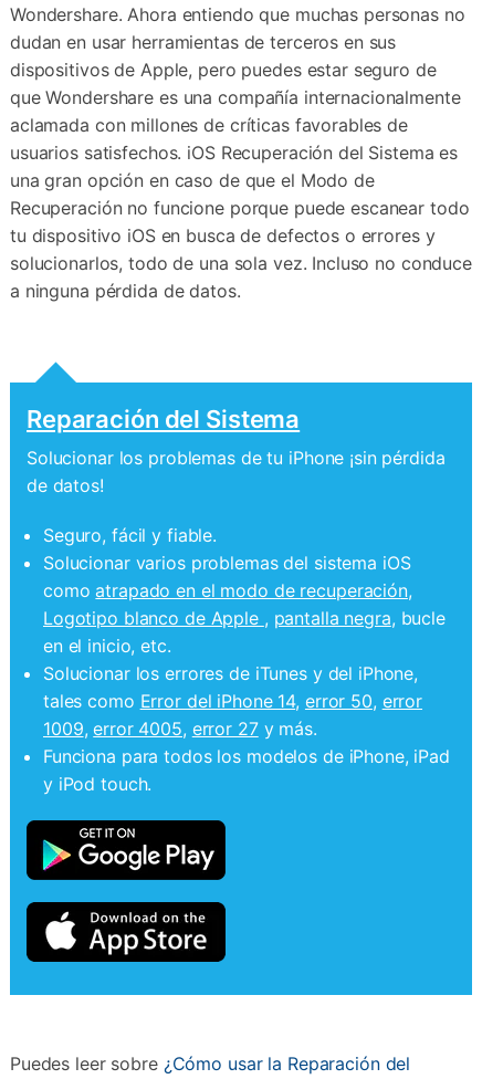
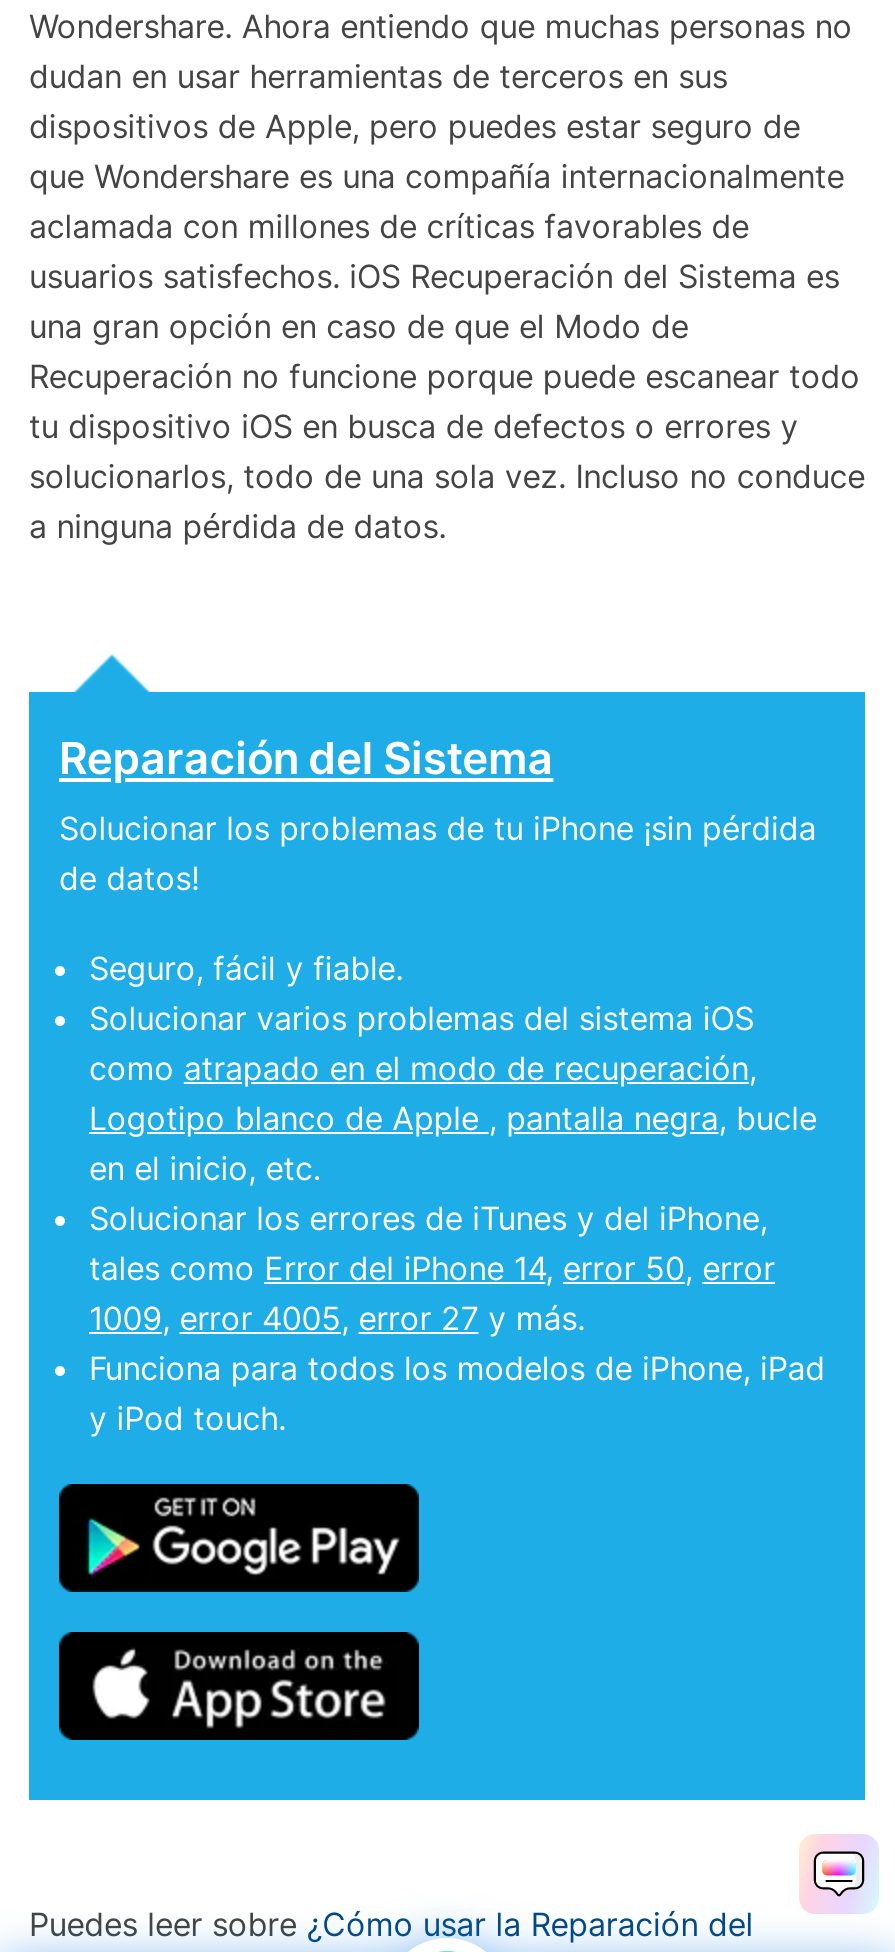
+ [image]
